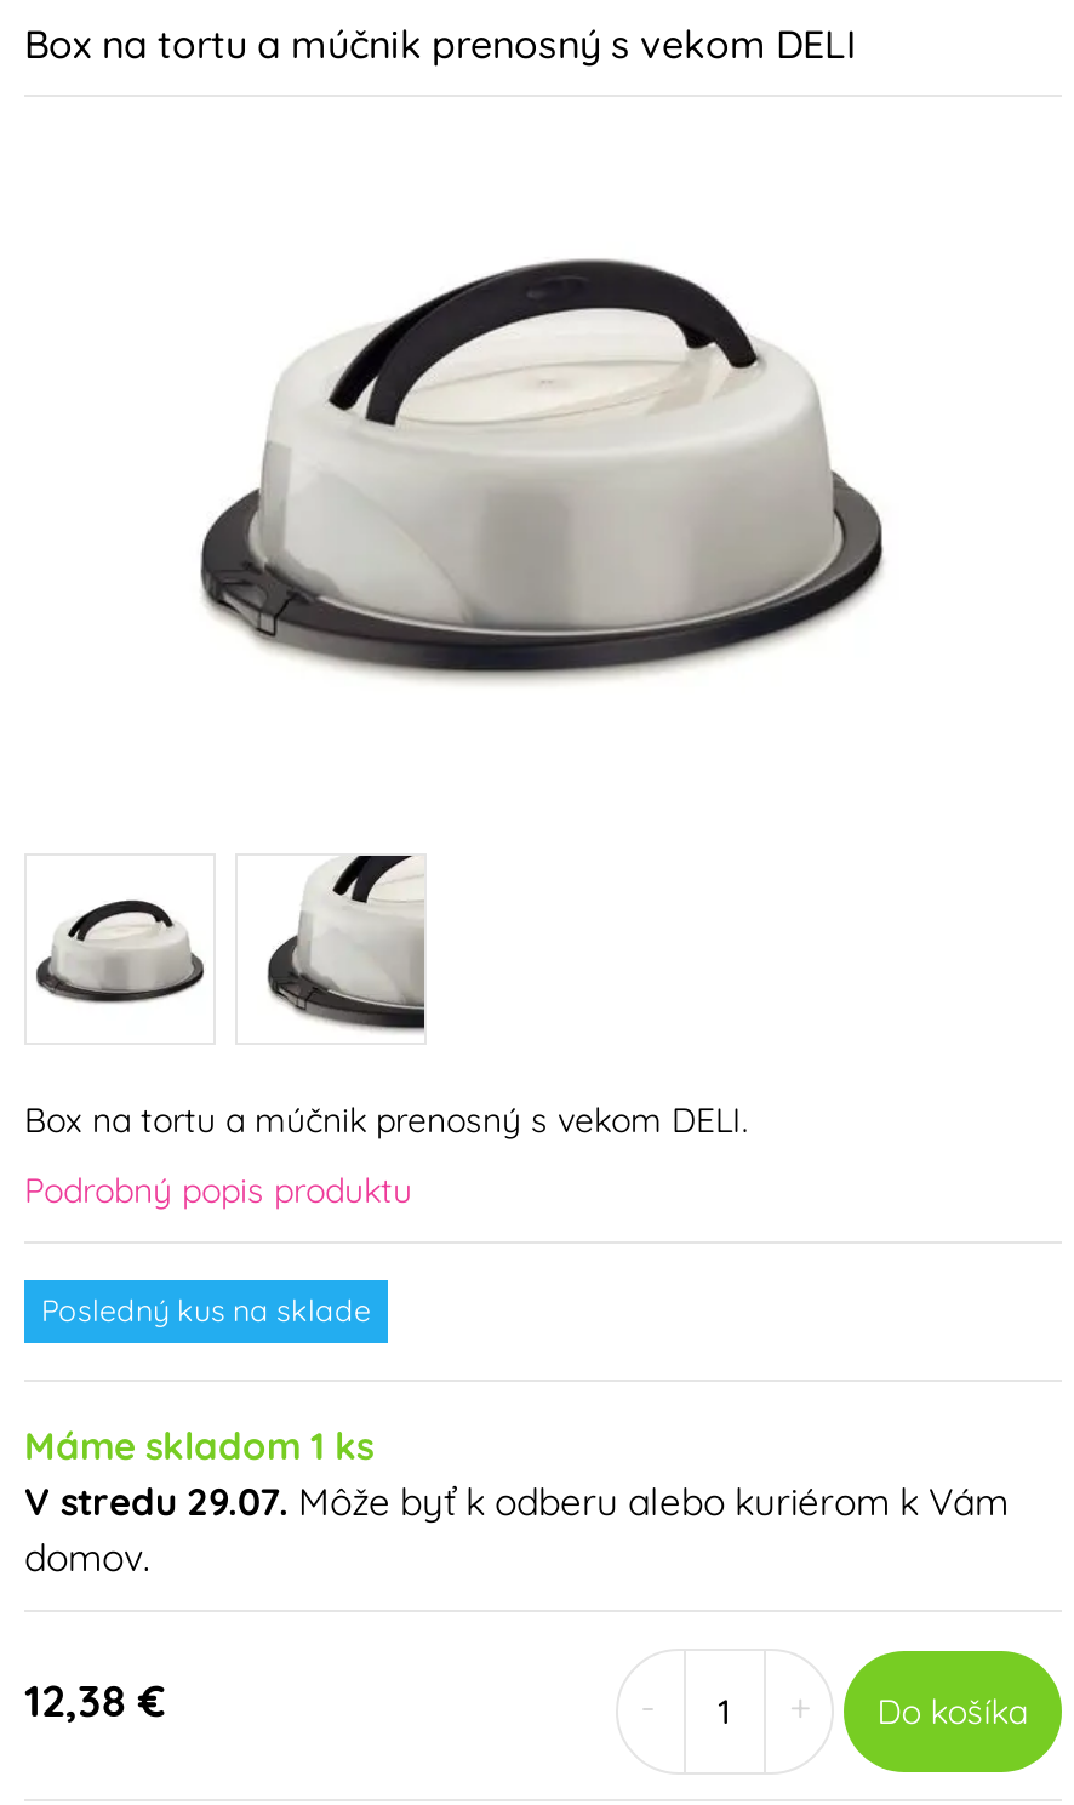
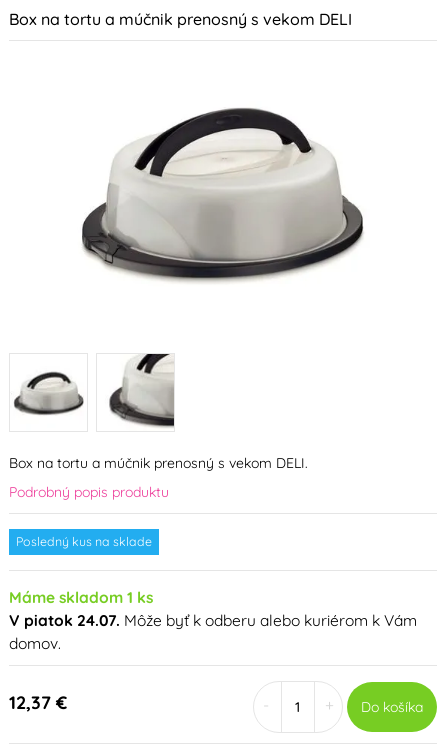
- V stredu 29.07. Môže byť k odberu alebo kuriérom k Vám
+ V piatok 24.07. Môže byť k odberu alebo kuriérom k Vám

- 12,38 €
+ 12,37 €
